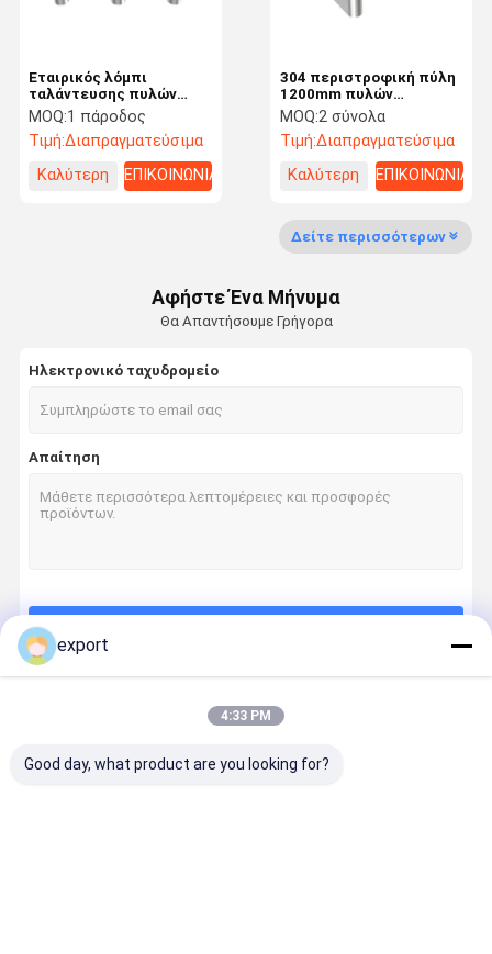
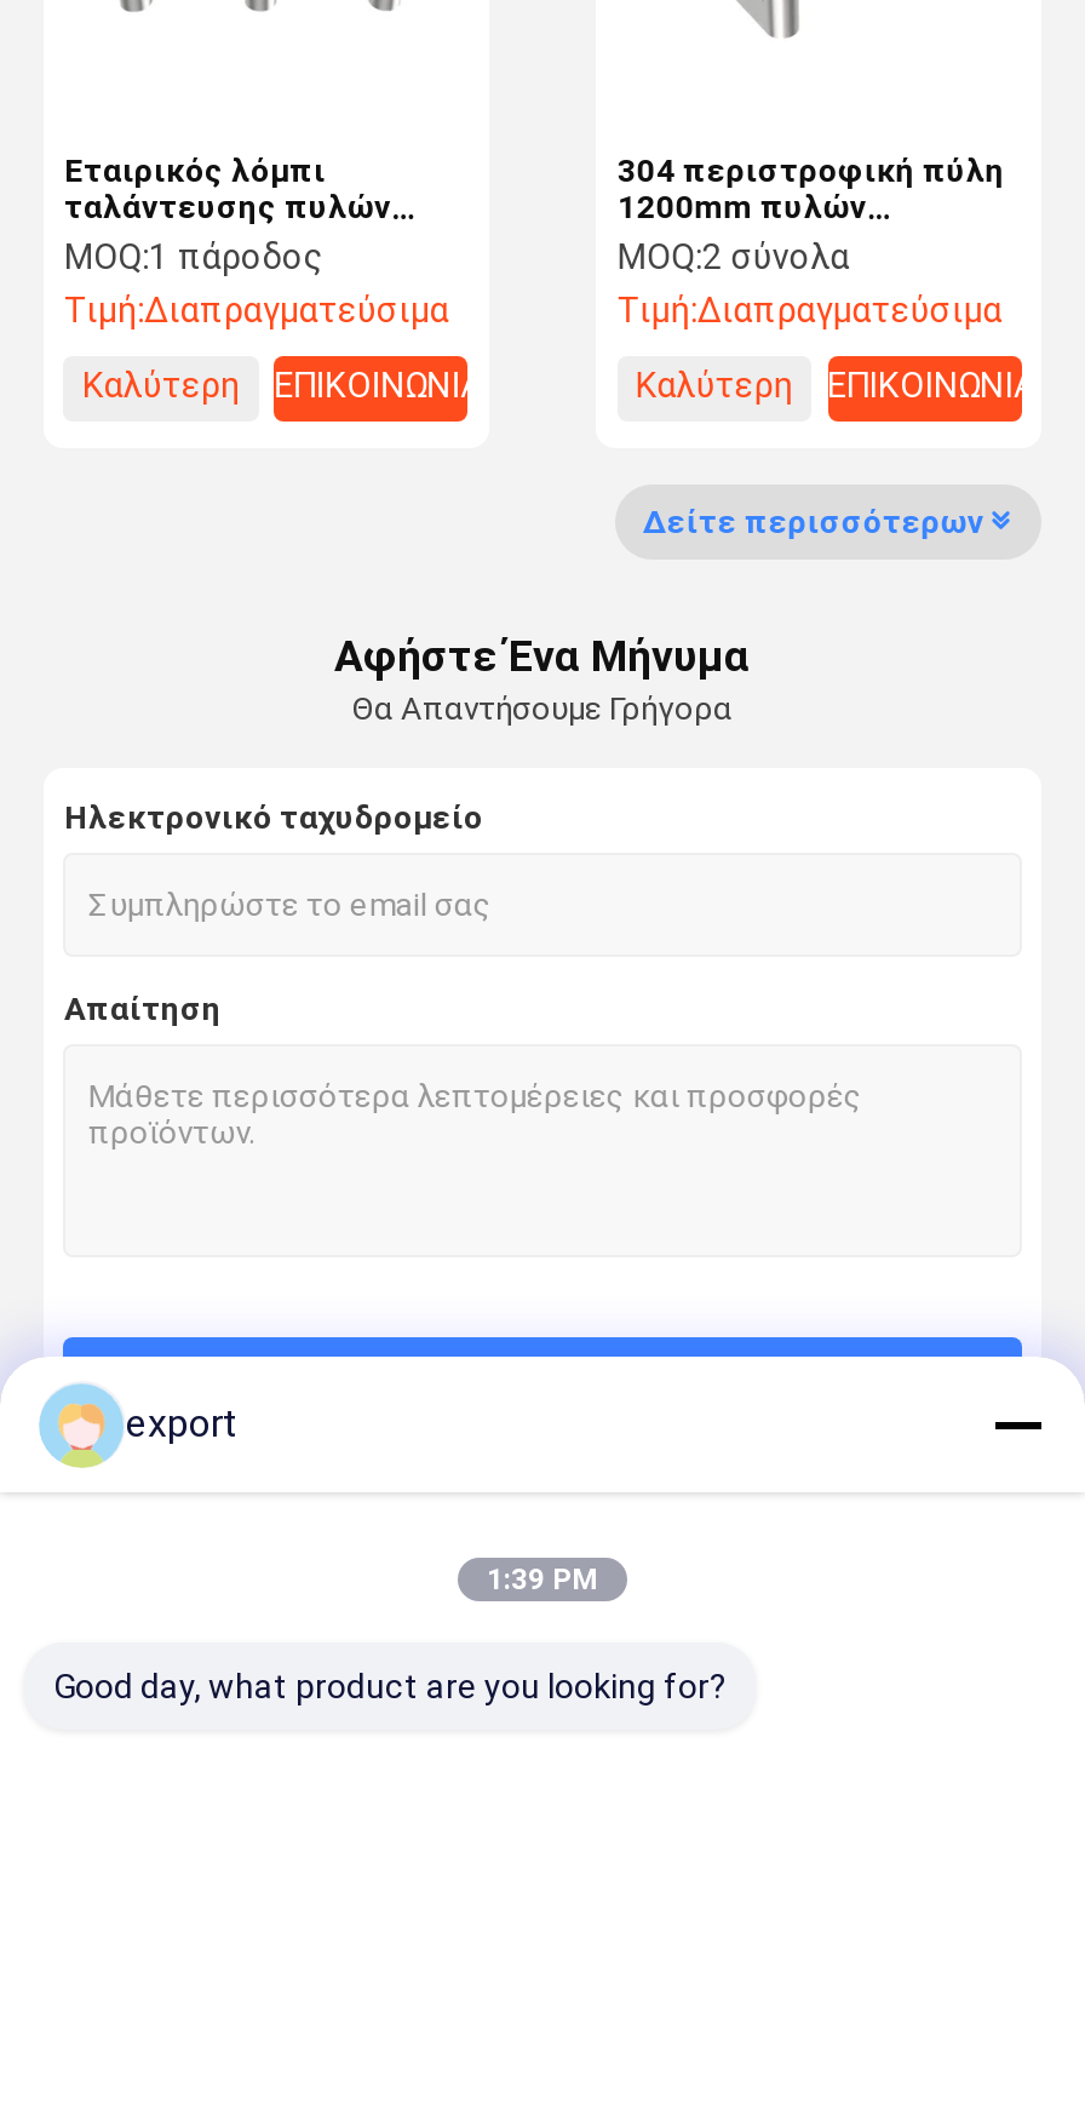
- 4:33 PM
+ 1:39 PM
